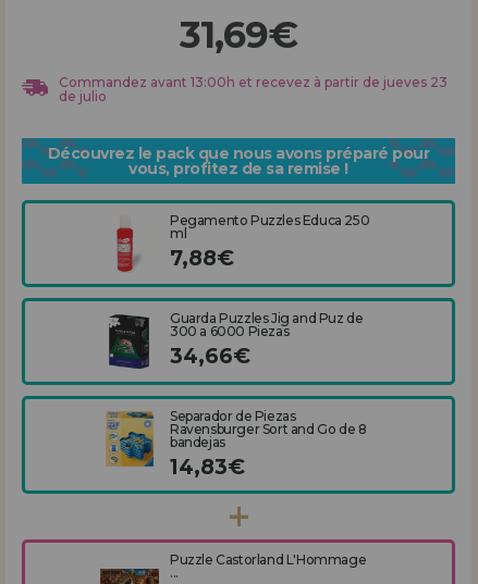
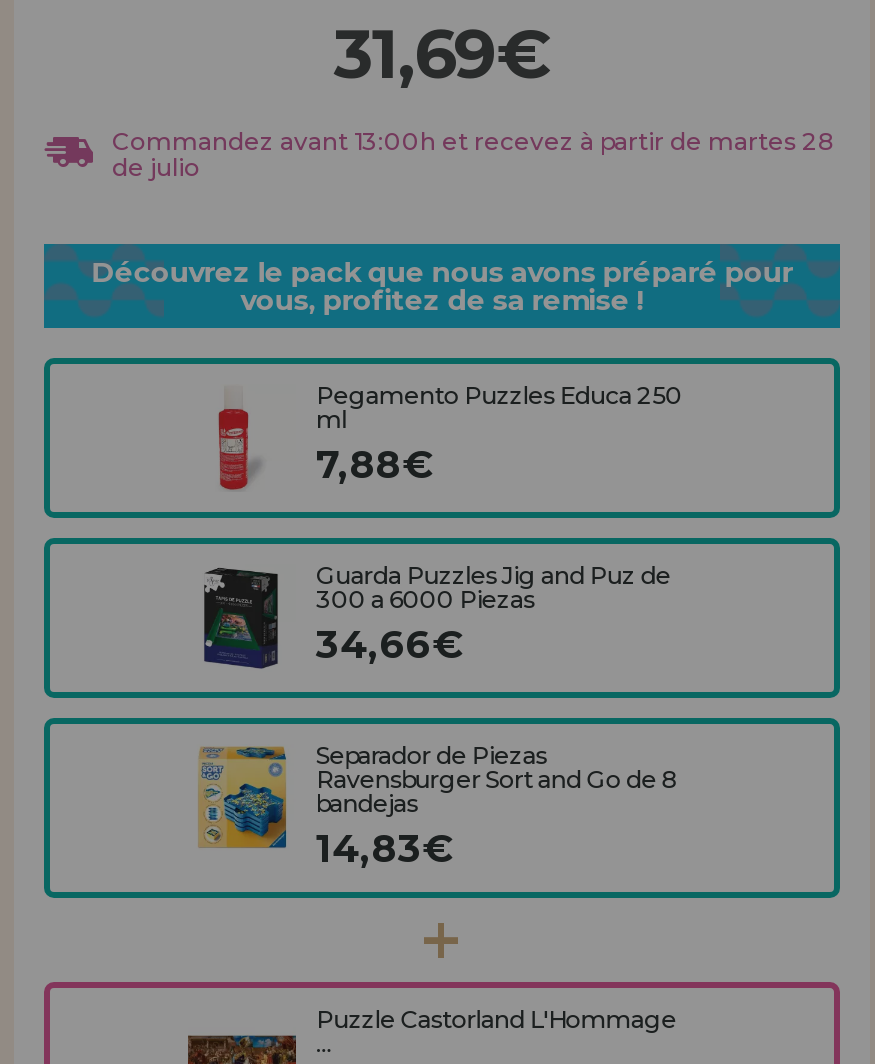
- Commandez avant 13:00h et recevez à partir de jueves 23
+ Commandez avant 13:00h et recevez à partir de martes 28
